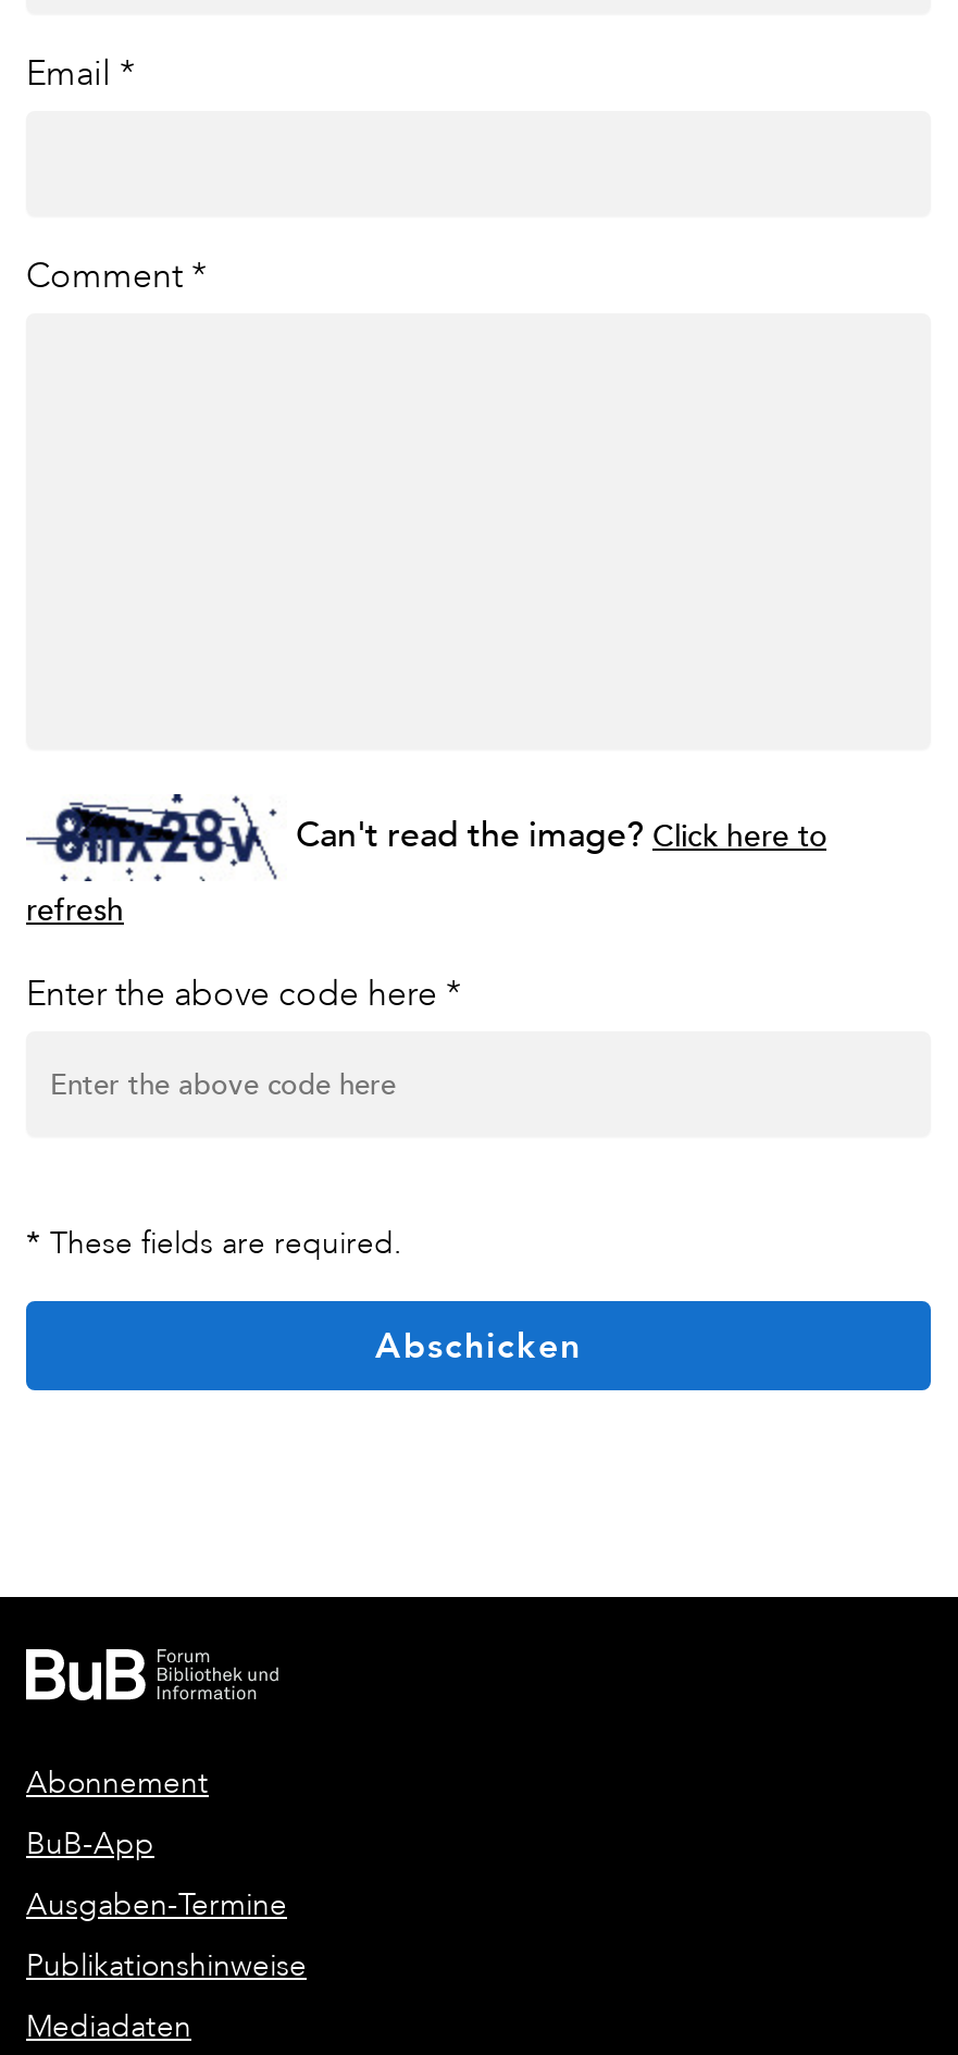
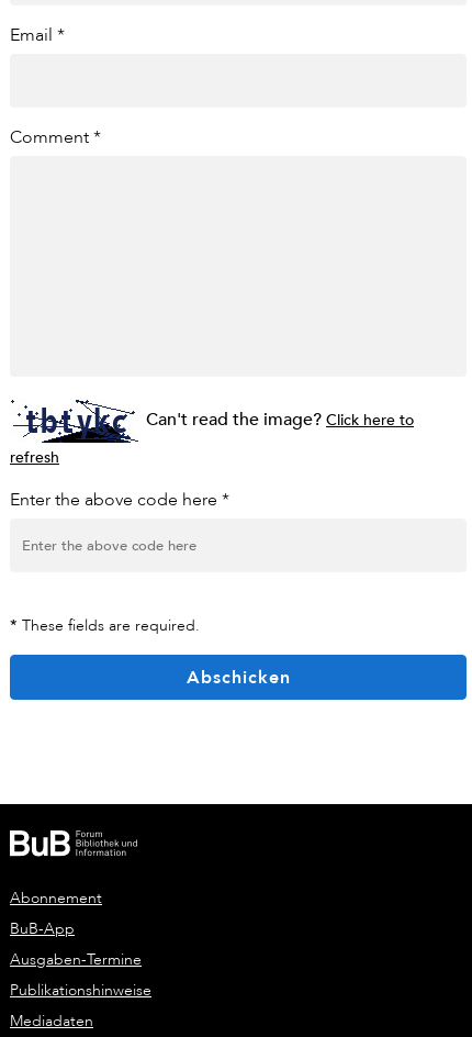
- [image]
+ [image]
